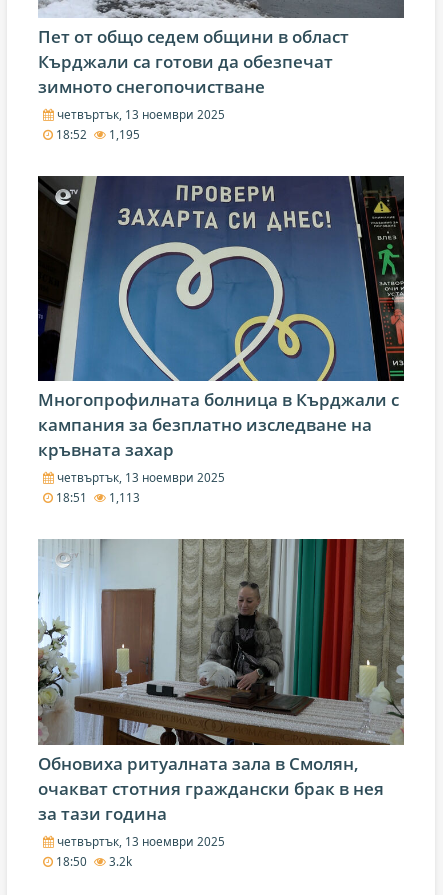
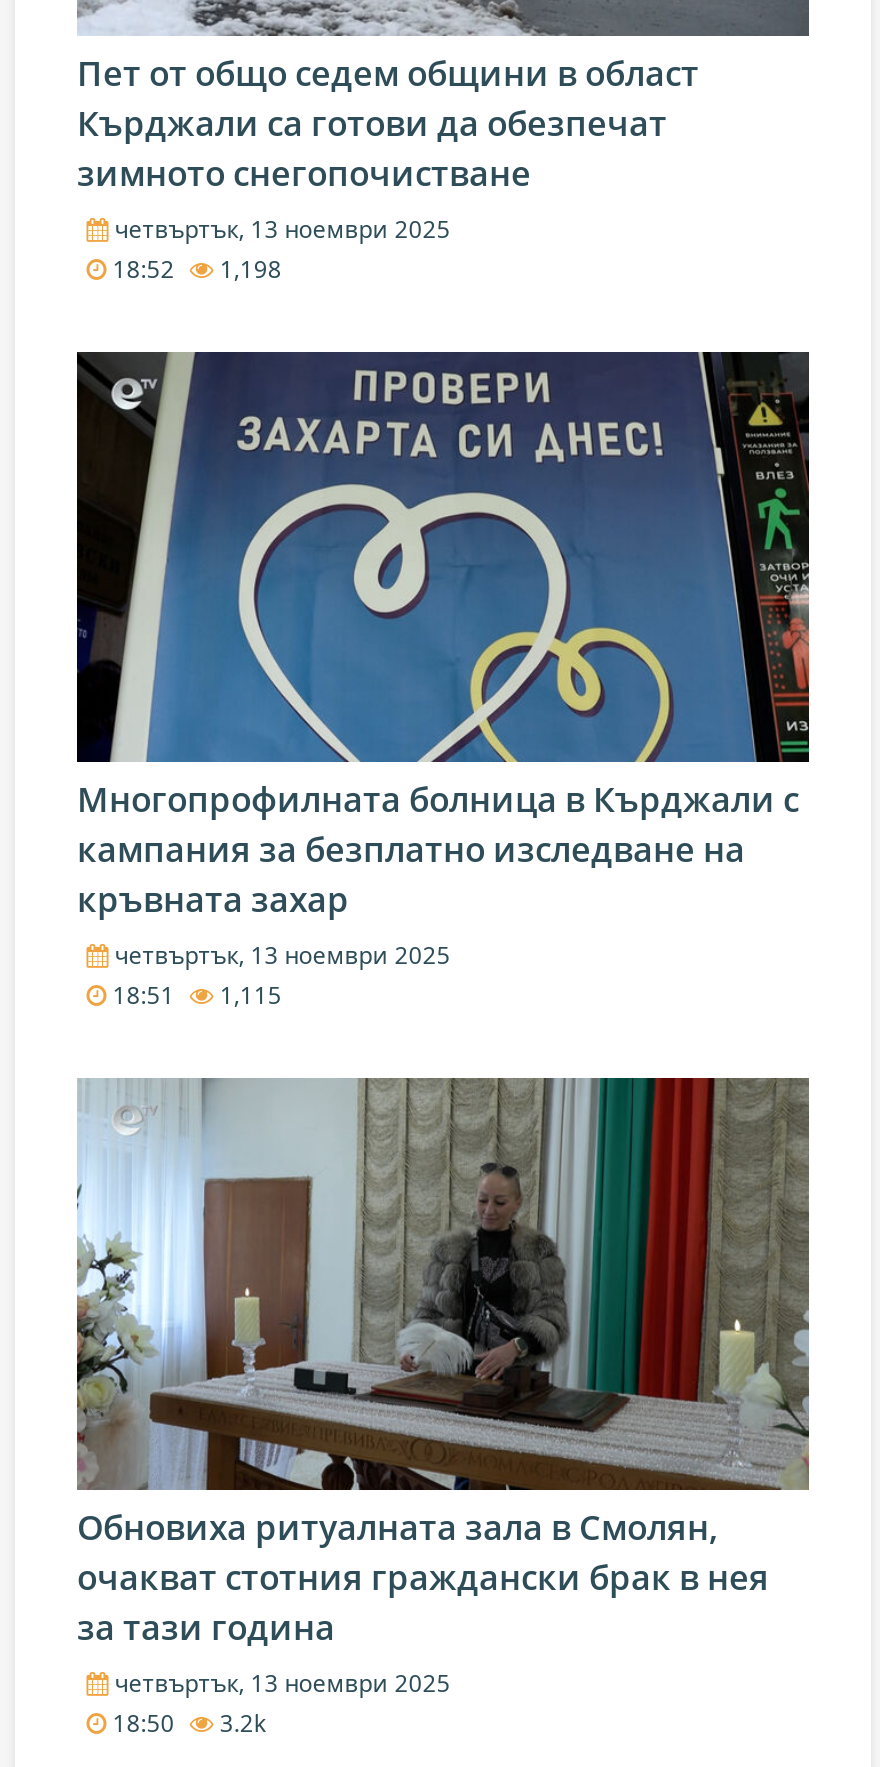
- 18:52 1,195
+ 18:52 1,198

- 18:51 1,113
+ 18:51 1,115
